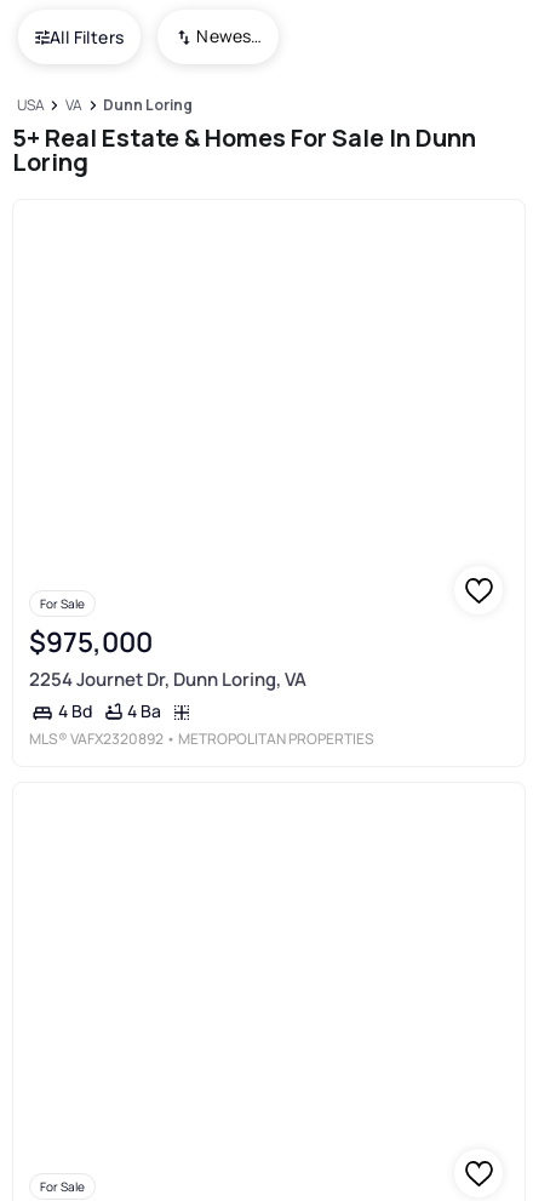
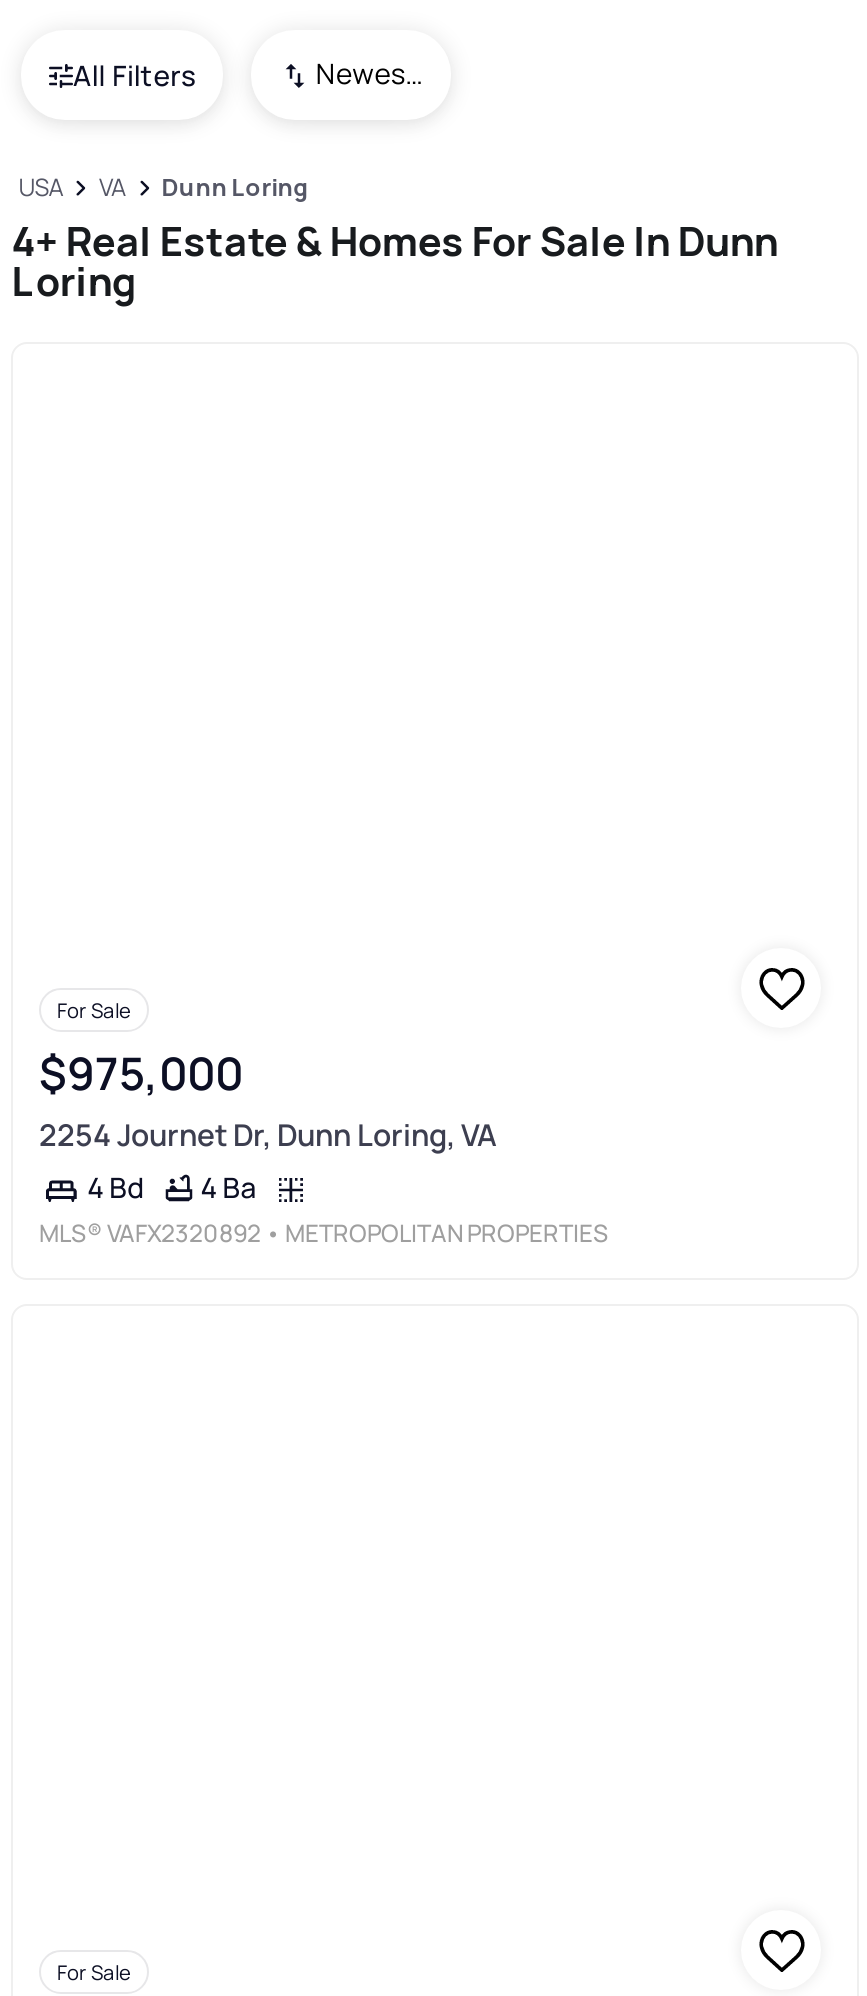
- 5+ Real Estate & Homes For Sale In Dunn
+ 4+ Real Estate & Homes For Sale In Dunn
